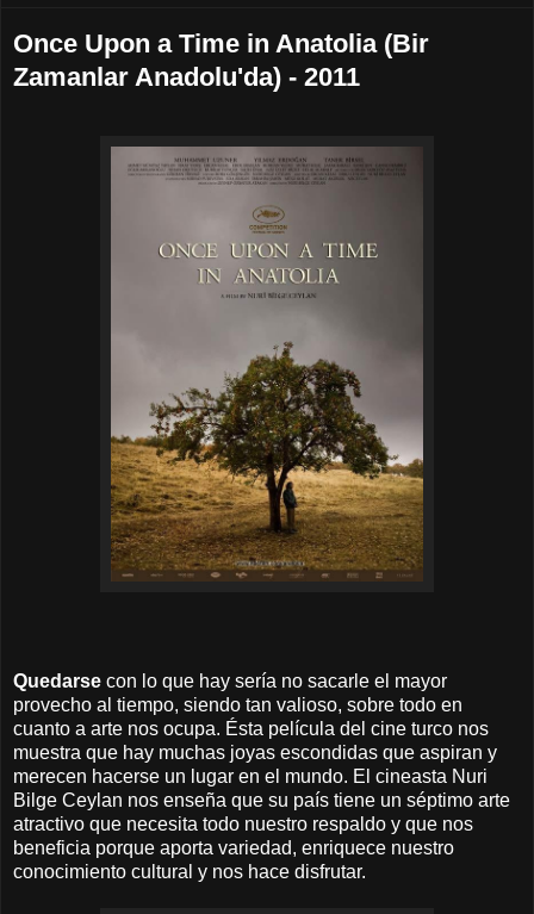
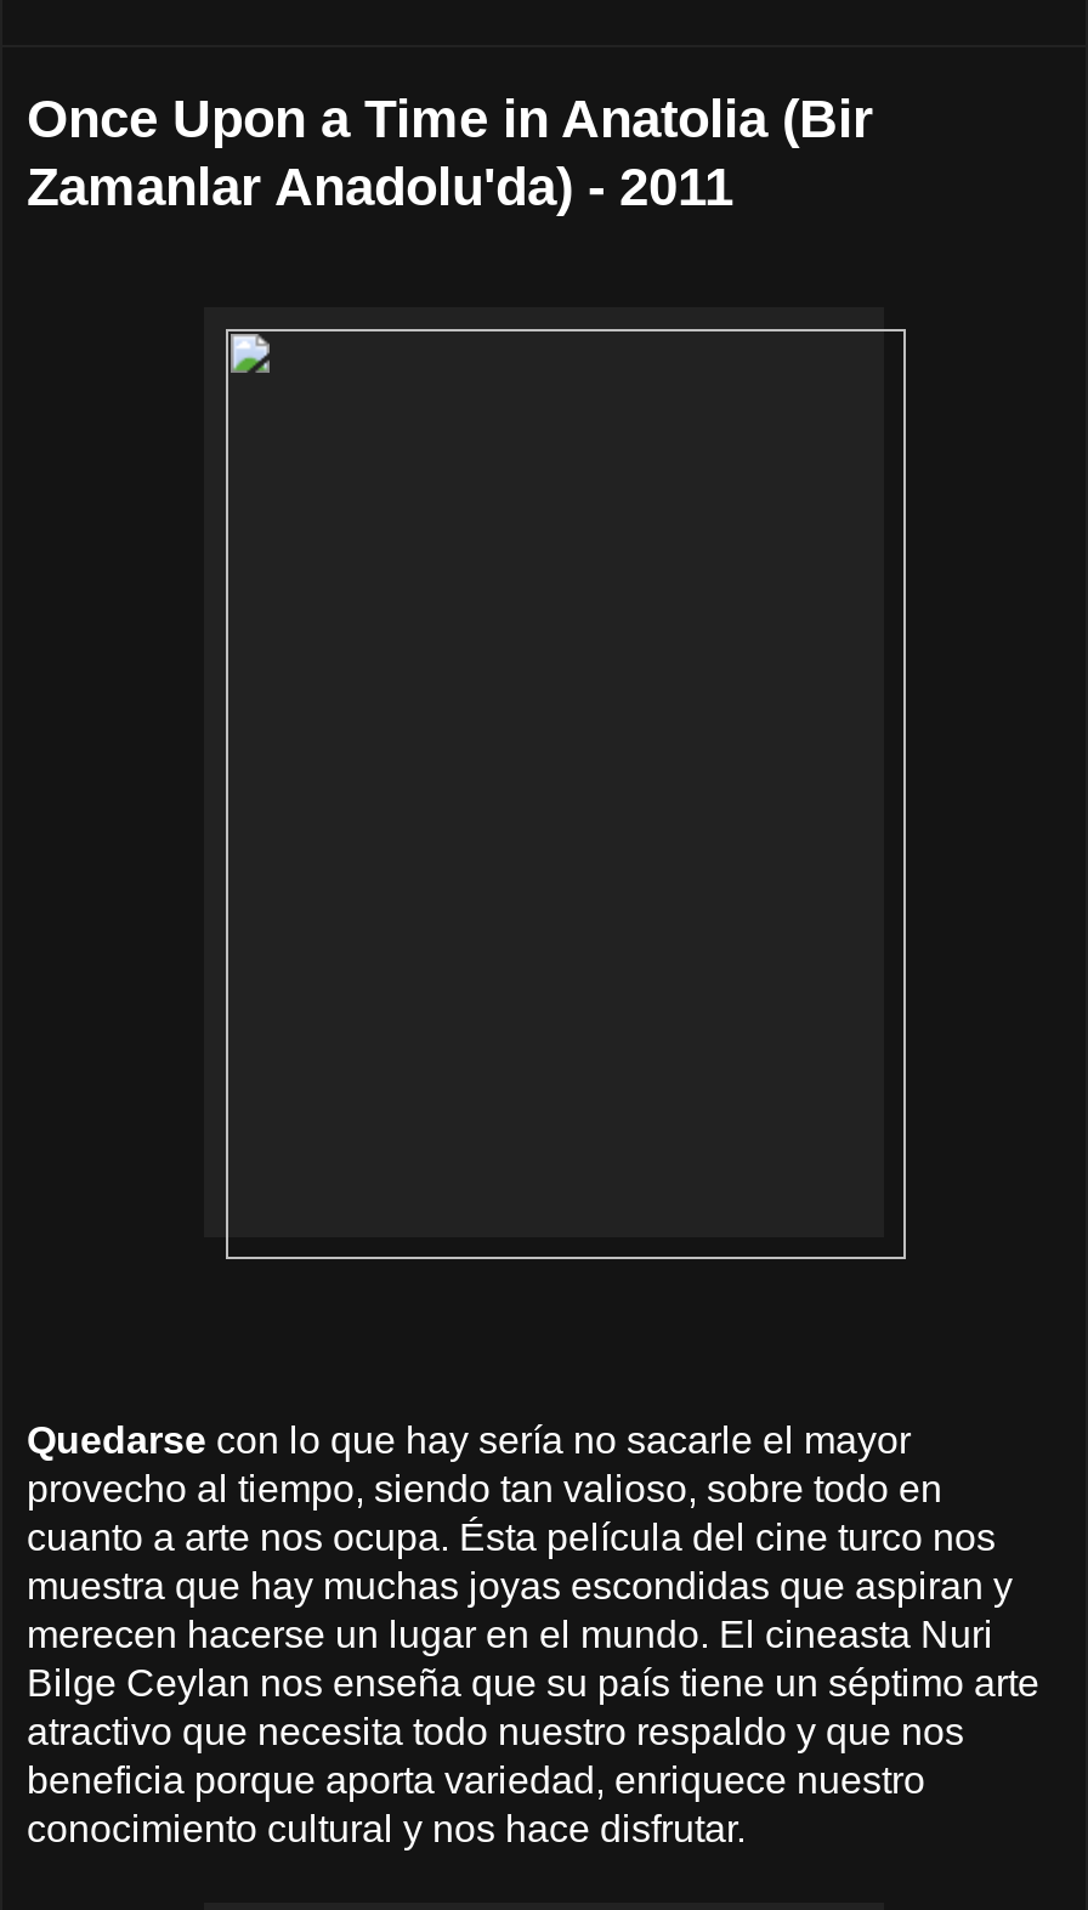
- [image]
